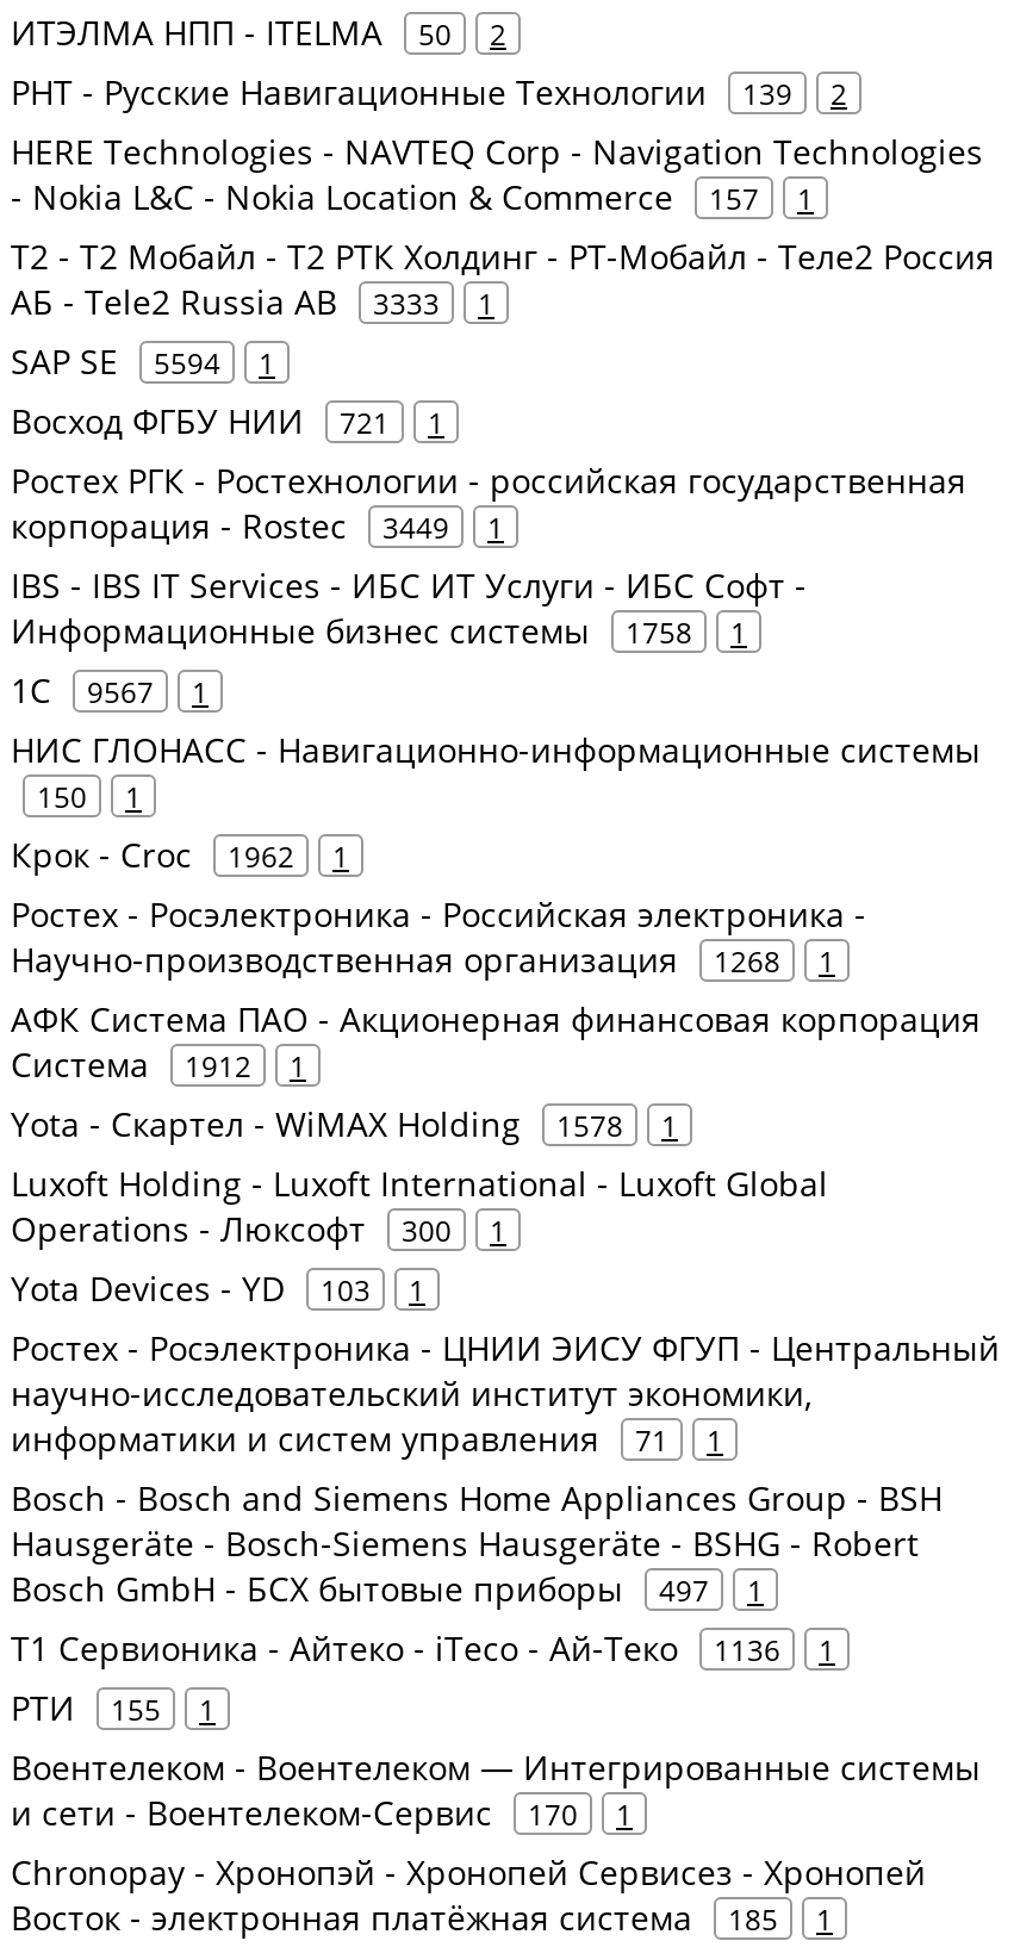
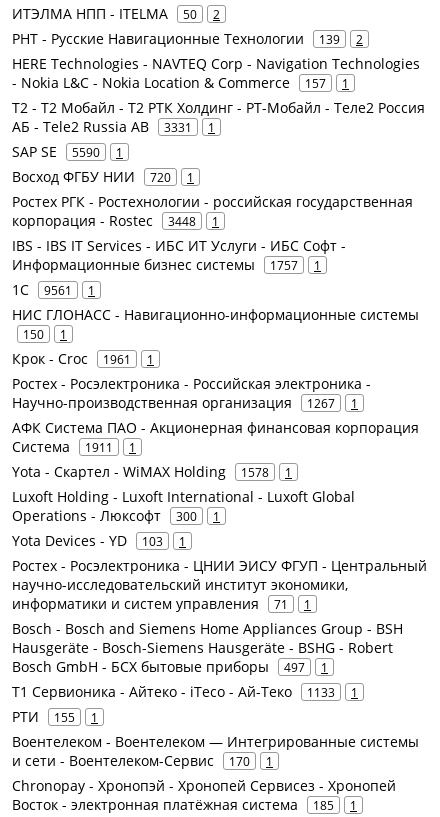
- 3333
+ 3331

- SAP SE 5594 1
+ SAP SE 5590 1

- Восход ФГБУ НИИ 721 1
+ Восход ФГБУ НИИ 720 1

- корпорация - Rostec 3449 1
+ корпорация - Rostec 3448 1

- Информационные бизнес системы 1758 1
+ Информационные бизнес системы 1757 1

- 1С 9567 1
+ 1С 9561 1

- Крок - Croc 1962 1
+ Крок - Croc 1961 1

- Научно-производственная организация 1268 1
+ Научно-производственная организация 1267 1

- Система 1912 1
+ Система 1911 1

- Т1 Сервионика - Айтеко - iTeco - Ай-Теко 1136 1
+ Т1 Сервионика - Айтеко - iTeco - Ай-Теко 1133 1
